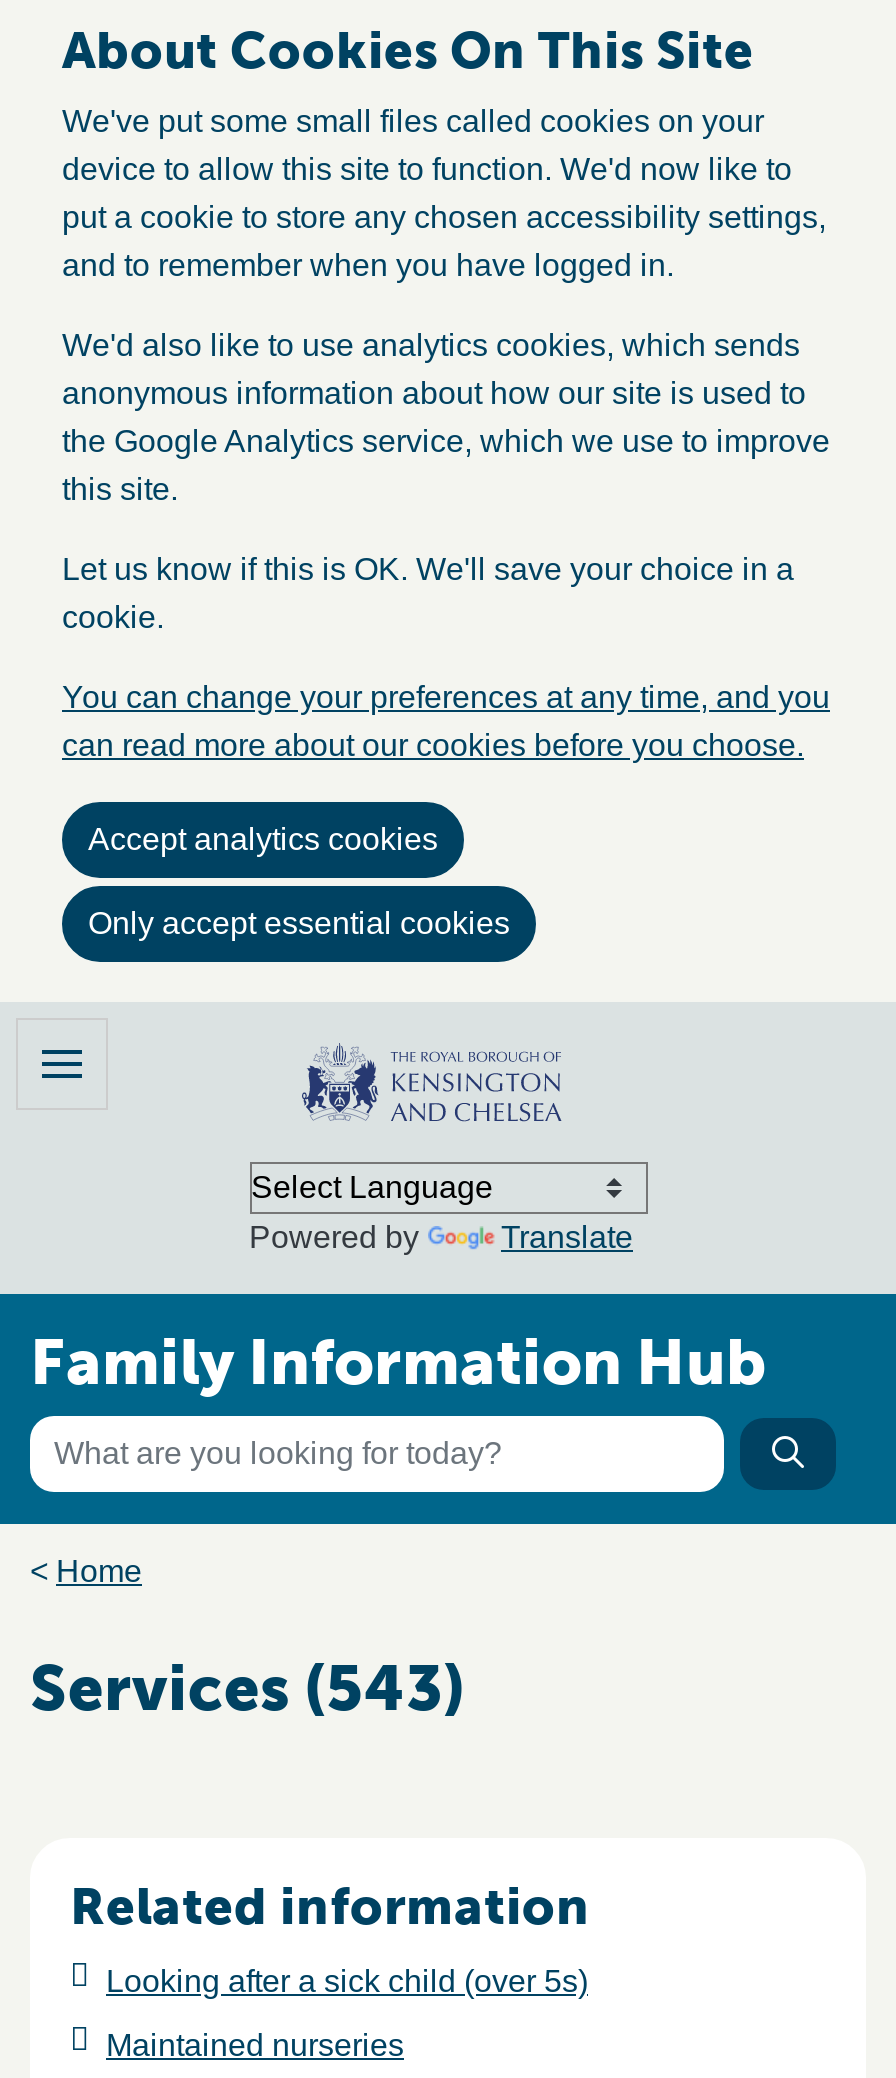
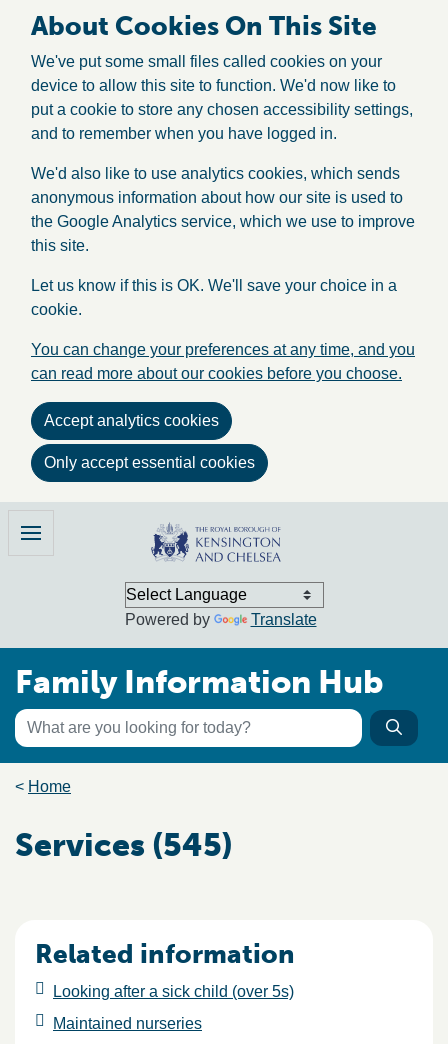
- Services (543)
+ Services (545)
